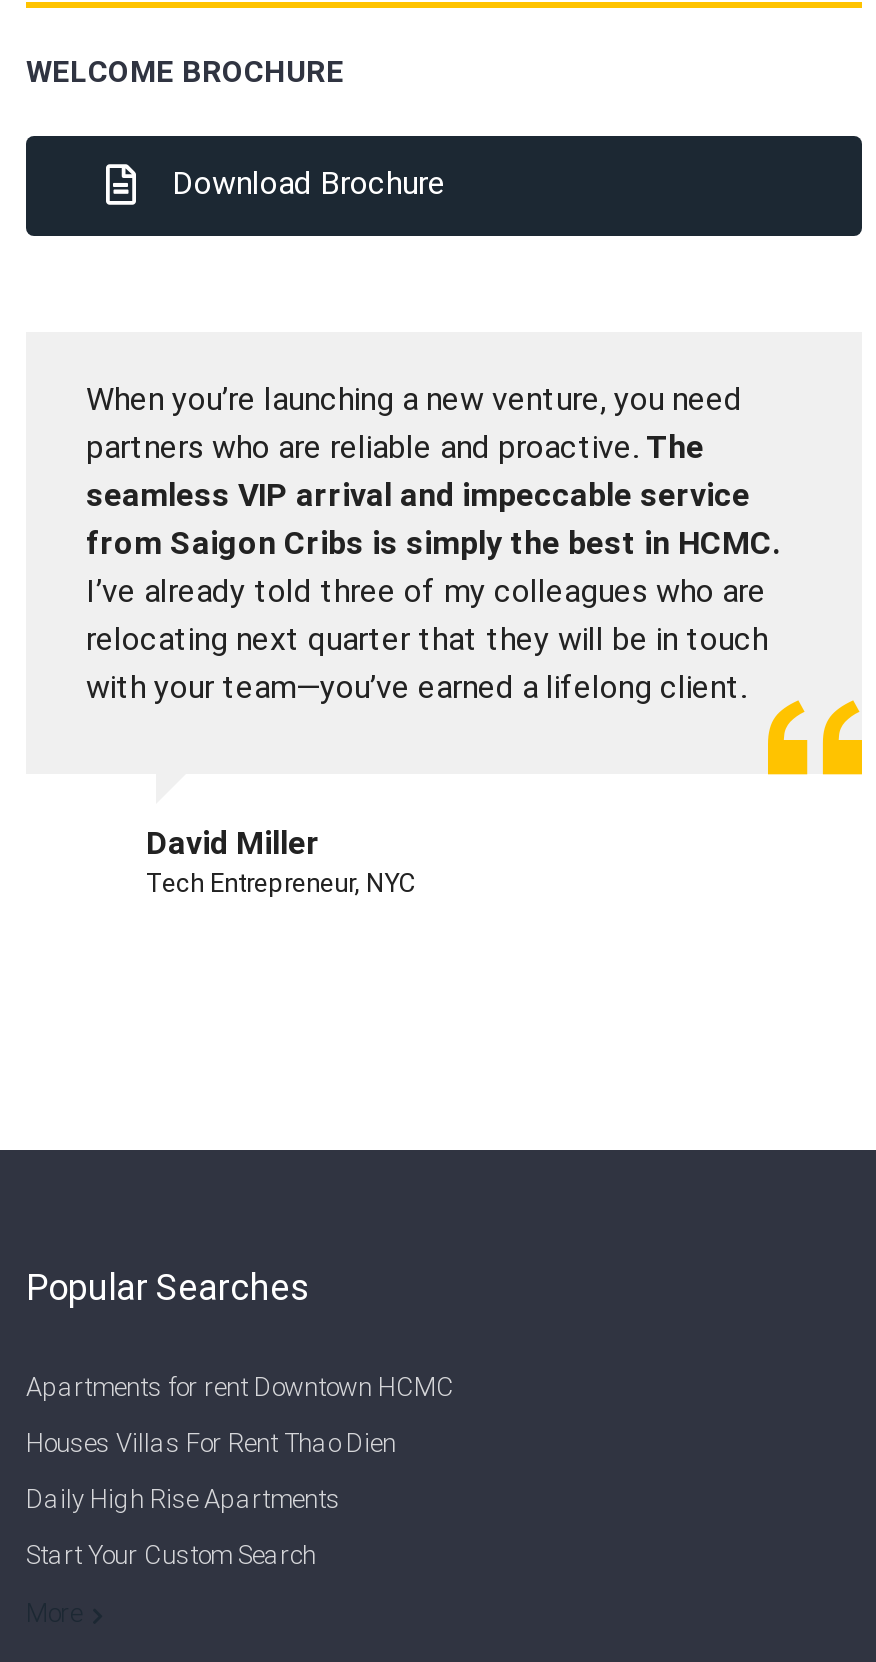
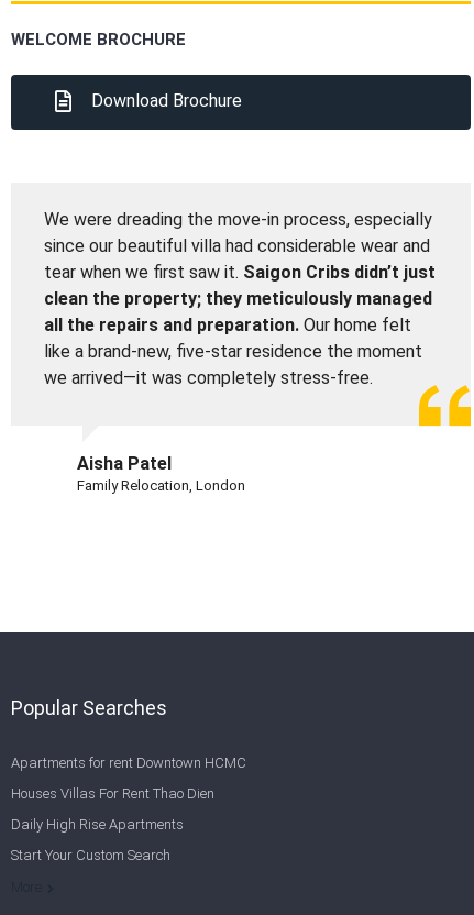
- When you’re launching a new venture, you need
- partners who are reliable and proactive. The
- seamless VIP arrival and impeccable service
- from Saigon Cribs is simply the best in HCMC.
- I’ve already told three of my colleagues who are
- relocating next quarter that they will be in touch
- with your team—you’ve earned a lifelong client.
+ We were dreading the move-in process, especially
+ since our beautiful villa had considerable wear and
+ tear when we first saw it. Saigon Cribs didn’t just
+ clean the property; they meticulously managed
+ all the repairs and preparation. Our home felt
+ like a brand-new, five-star residence the moment
+ we arrived—it was completely stress-free.

- David Miller
- Tech Entrepreneur, NYC
+ Aisha Patel
+ Family Relocation, London
